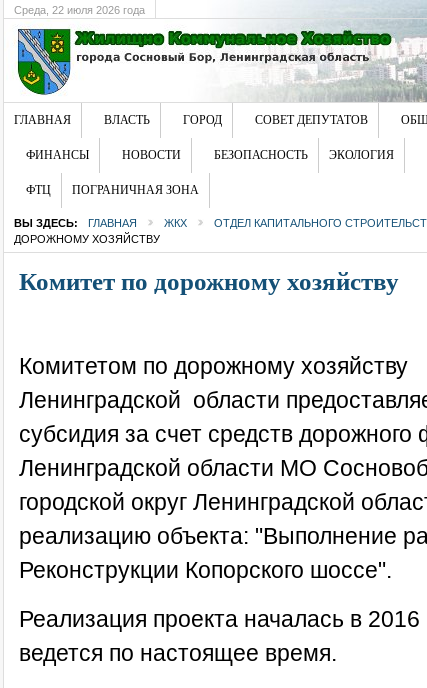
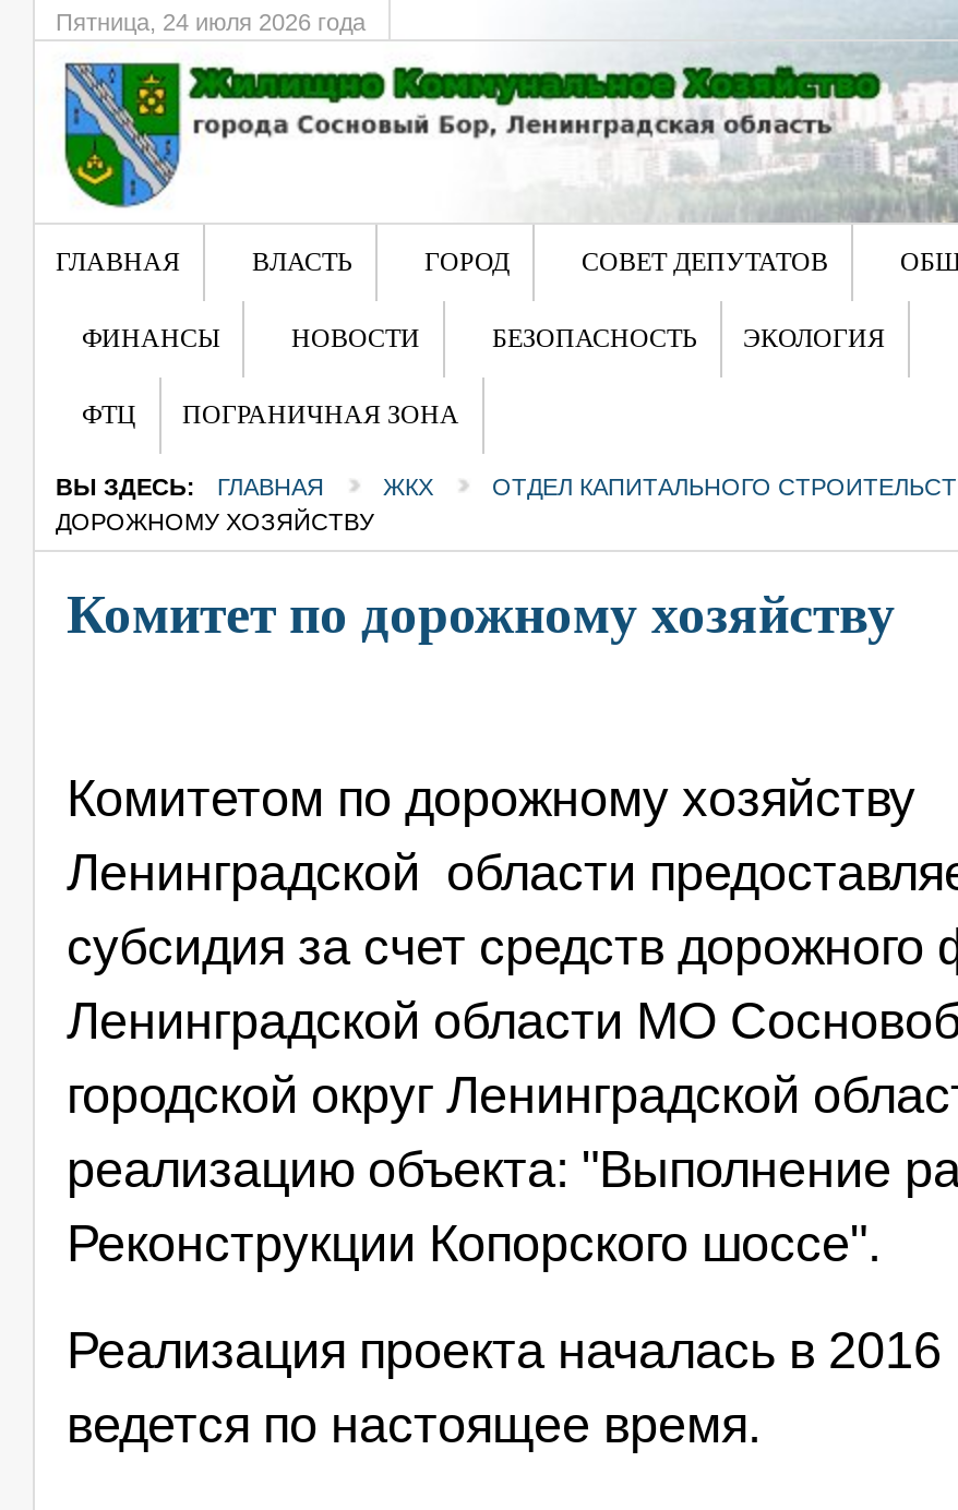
- Среда, 22 июля 2026 года
+ Пятница, 24 июля 2026 года
